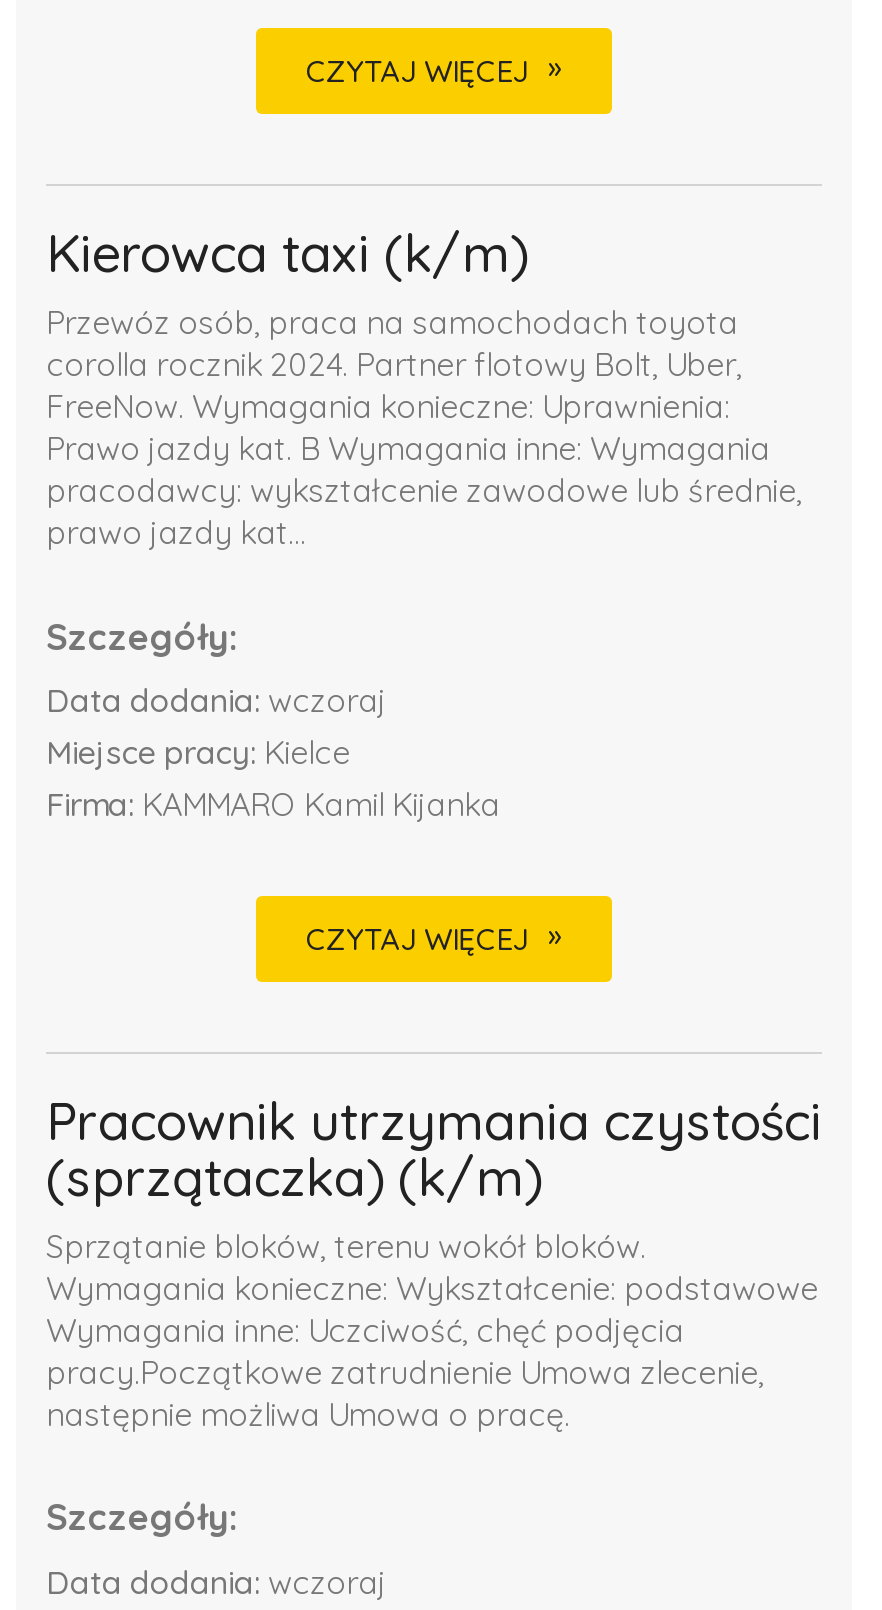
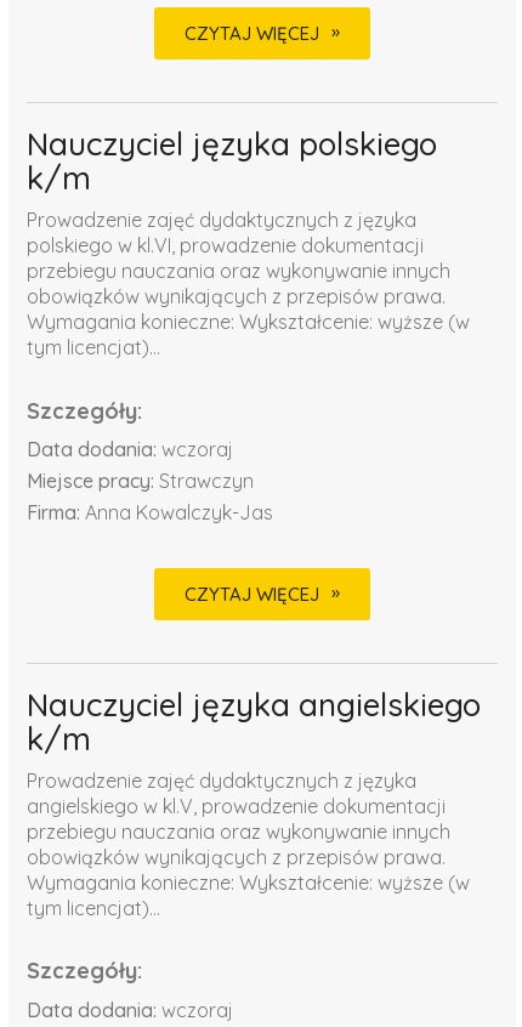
- Kierowca taxi (k/m)
- Przewóz osób, praca na samochodach toyota
- corolla rocznik 2024. Partner flotowy Bolt, Uber,
- FreeNow. Wymagania konieczne: Uprawnienia:
- Prawo jazdy kat. B Wymagania inne: Wymagania
- pracodawcy: wykształcenie zawodowe lub średnie,
- prawo jazdy kat...
+ Nauczyciel języka polskiego
+ k/m
+ Prowadzenie zajęć dydaktycznych z języka
+ polskiego w kl.VI, prowadzenie dokumentacji
+ przebiegu nauczania oraz wykonywanie innych
+ obowiązków wynikających z przepisów prawa.
+ Wymagania konieczne: Wykształcenie: wyższe (w
+ tym licencjat)...

- Miejsce pracy: Kielce
- Firma: KAMMARO Kamil Kijanka
+ Miejsce pracy: Strawczyn
+ Firma: Anna Kowalczyk-Jas

- Pracownik utrzymania czystości
- (sprzątaczka) (k/m)
- Sprzątanie bloków, terenu wokół bloków.
- Wymagania konieczne: Wykształcenie: podstawowe
- Wymagania inne: Uczciwość, chęć podjęcia
- pracy.Początkowe zatrudnienie Umowa zlecenie,
- następnie możliwa Umowa o pracę.
+ Nauczyciel języka angielskiego
+ k/m
+ Prowadzenie zajęć dydaktycznych z języka
+ angielskiego w kl.V, prowadzenie dokumentacji
+ przebiegu nauczania oraz wykonywanie innych
+ obowiązków wynikających z przepisów prawa.
+ Wymagania konieczne: Wykształcenie: wyższe (w
+ tym licencjat)...
